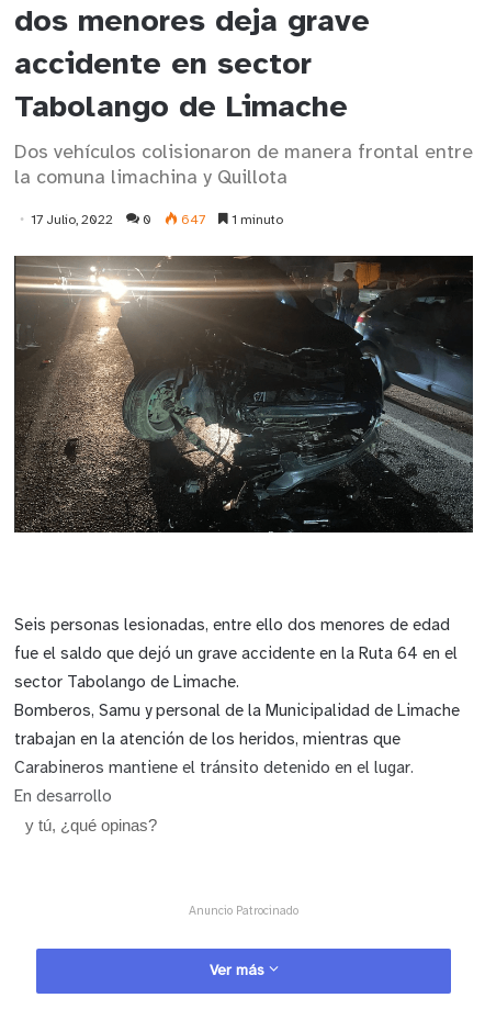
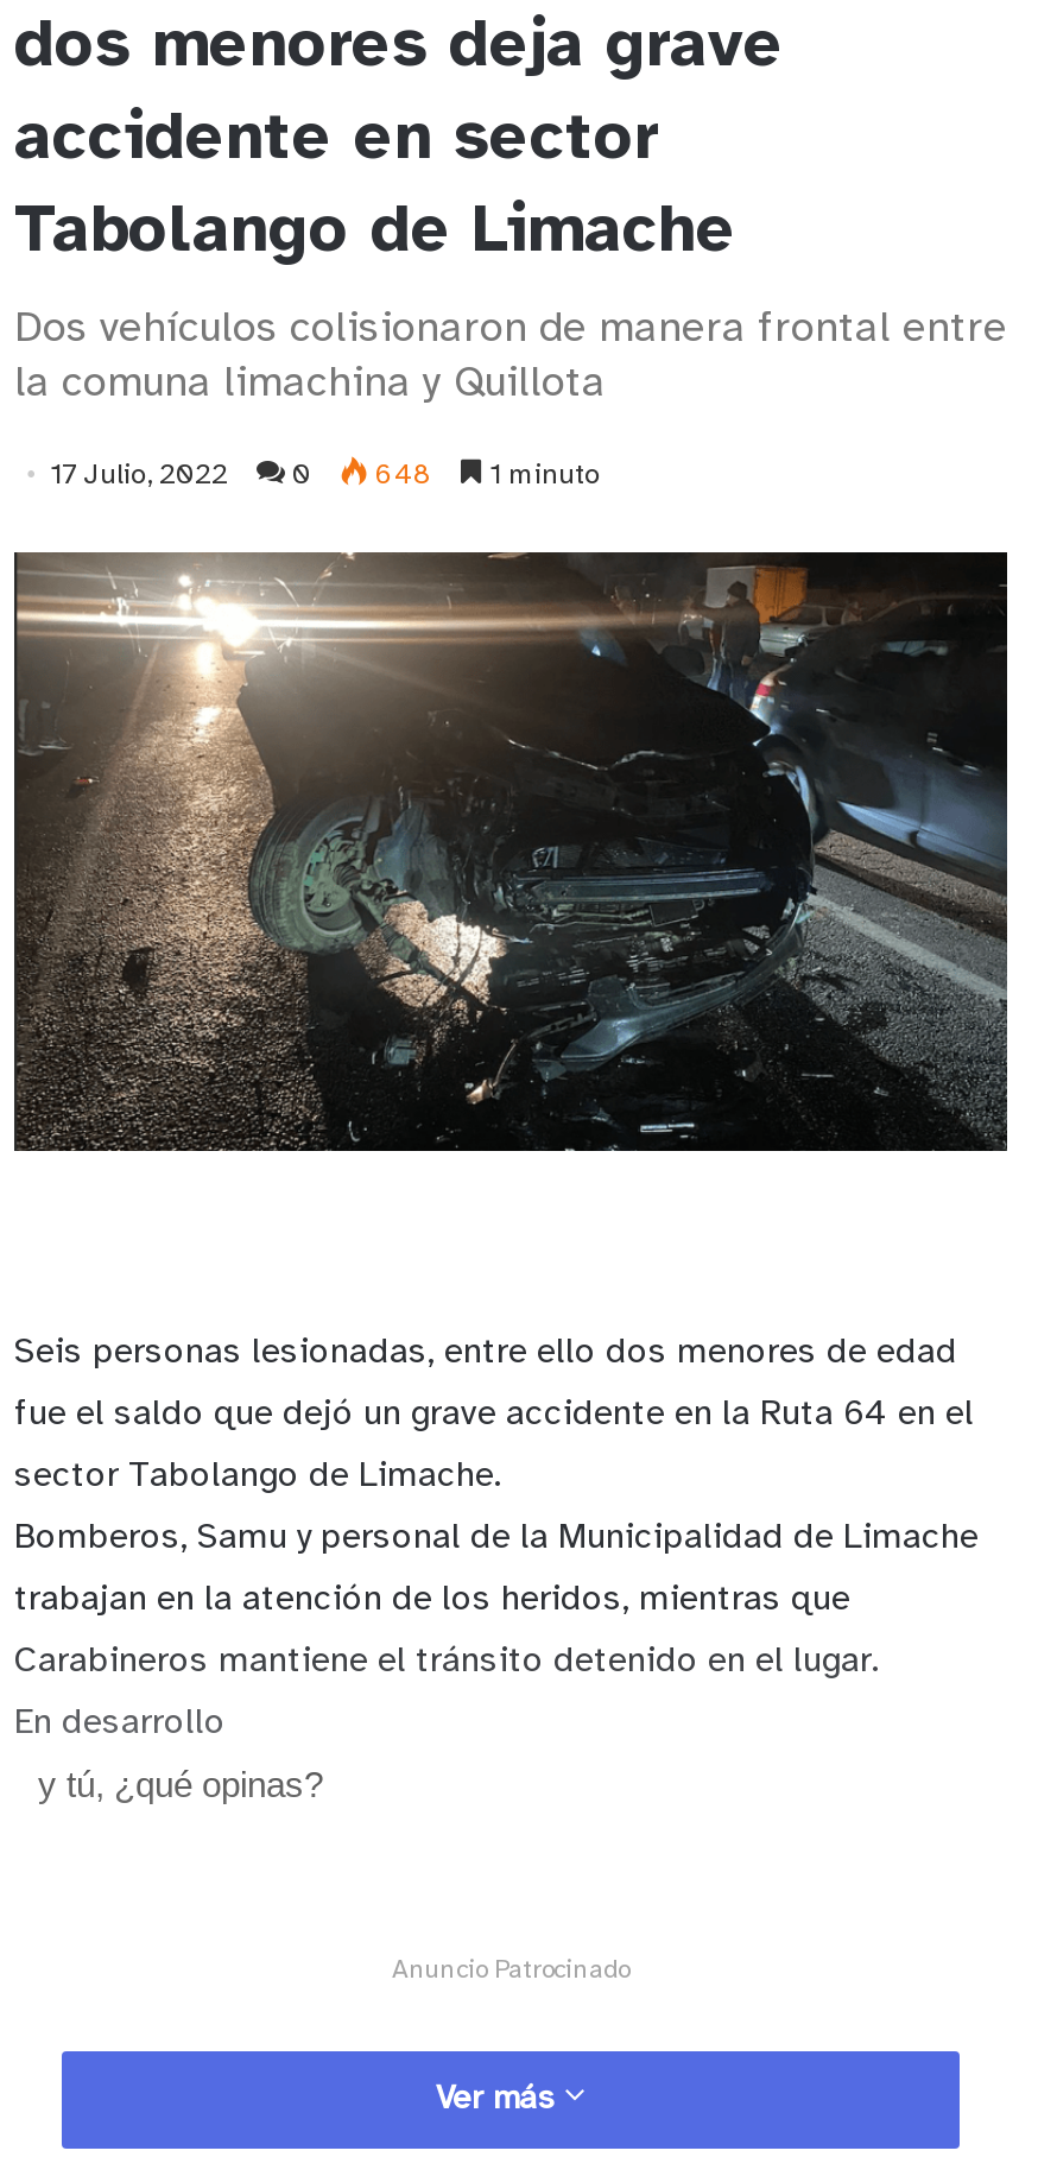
- 647
+ 648
